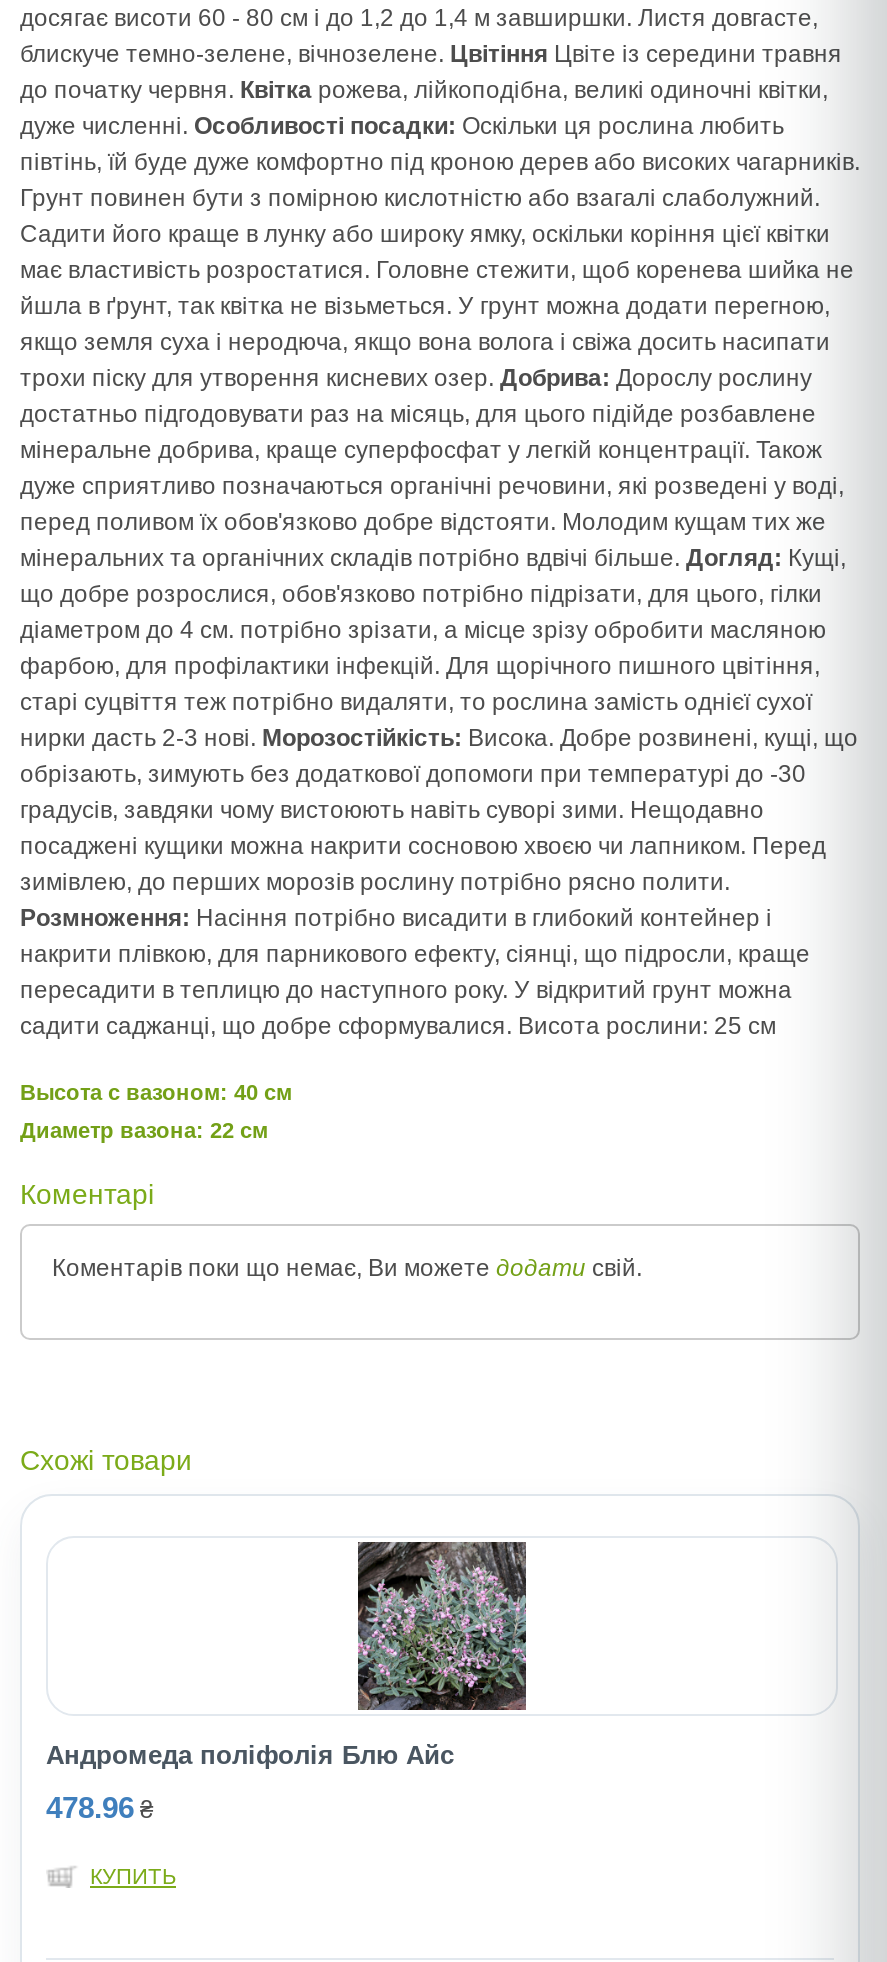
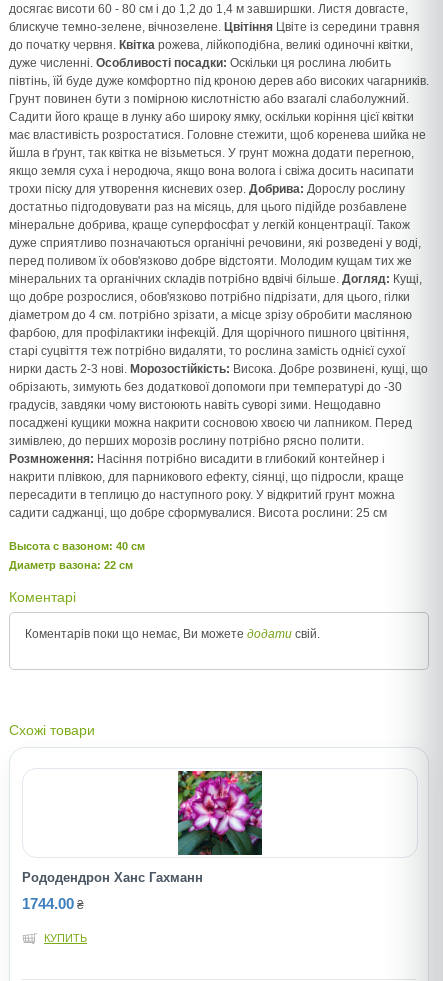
- [image]
- Андромеда поліфолія Блю Айс
+ [image]
+ Рододендрон Ханс Гахманн

- 478.96 ₴
+ 1744.00 ₴
